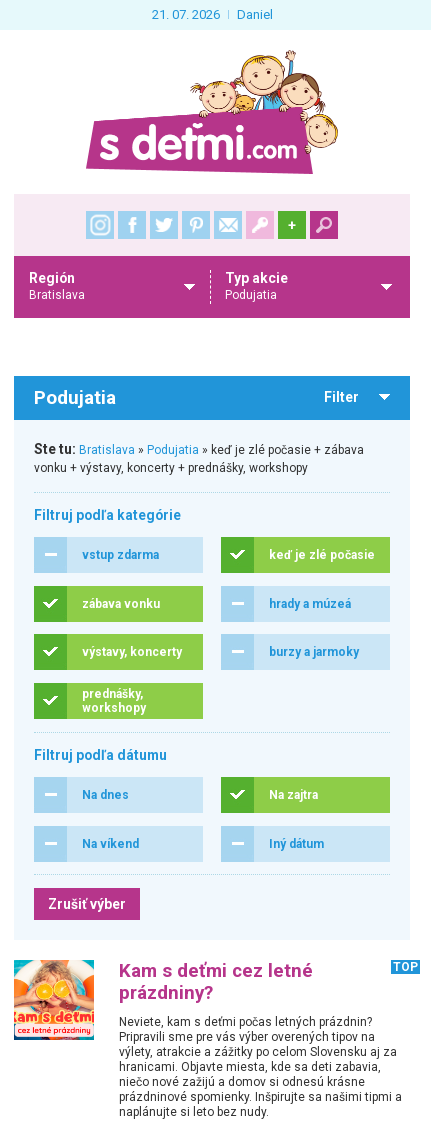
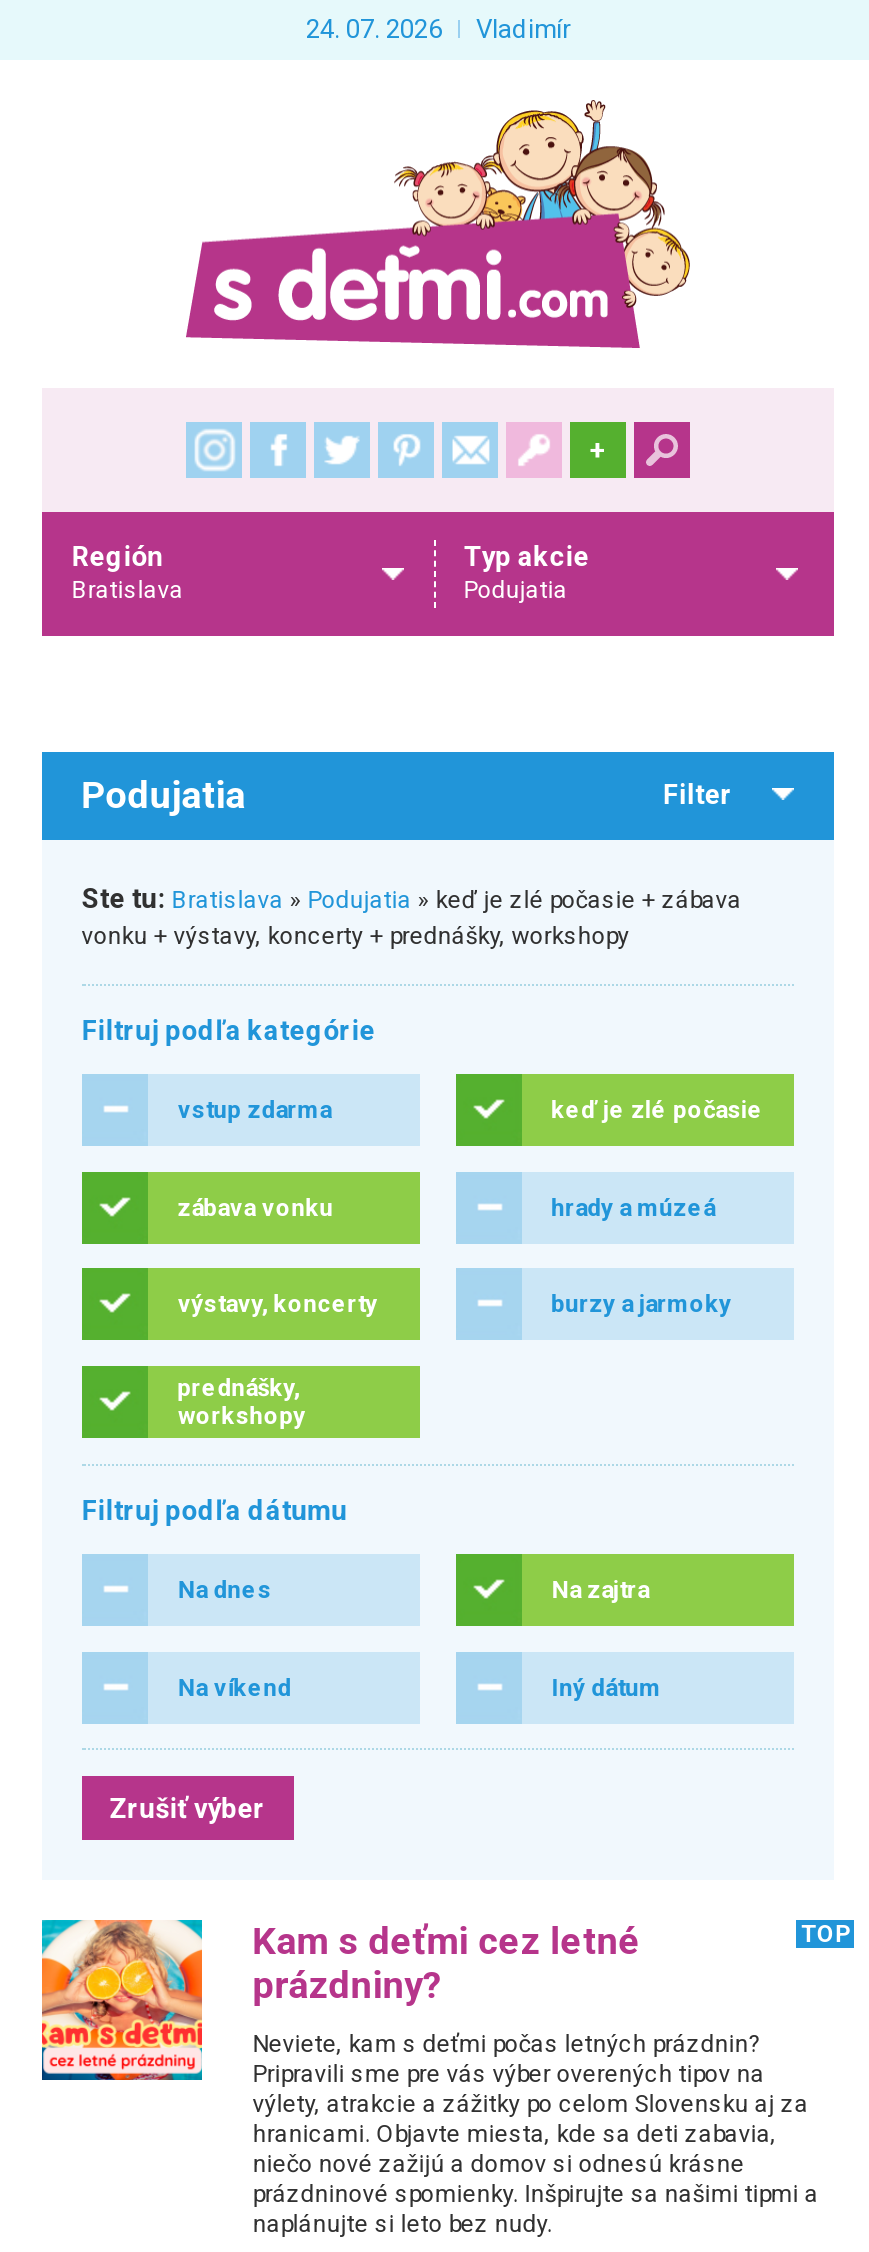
- 21. 07. 2026
- Daniel
+ 24. 07. 2026
+ Vladimír
